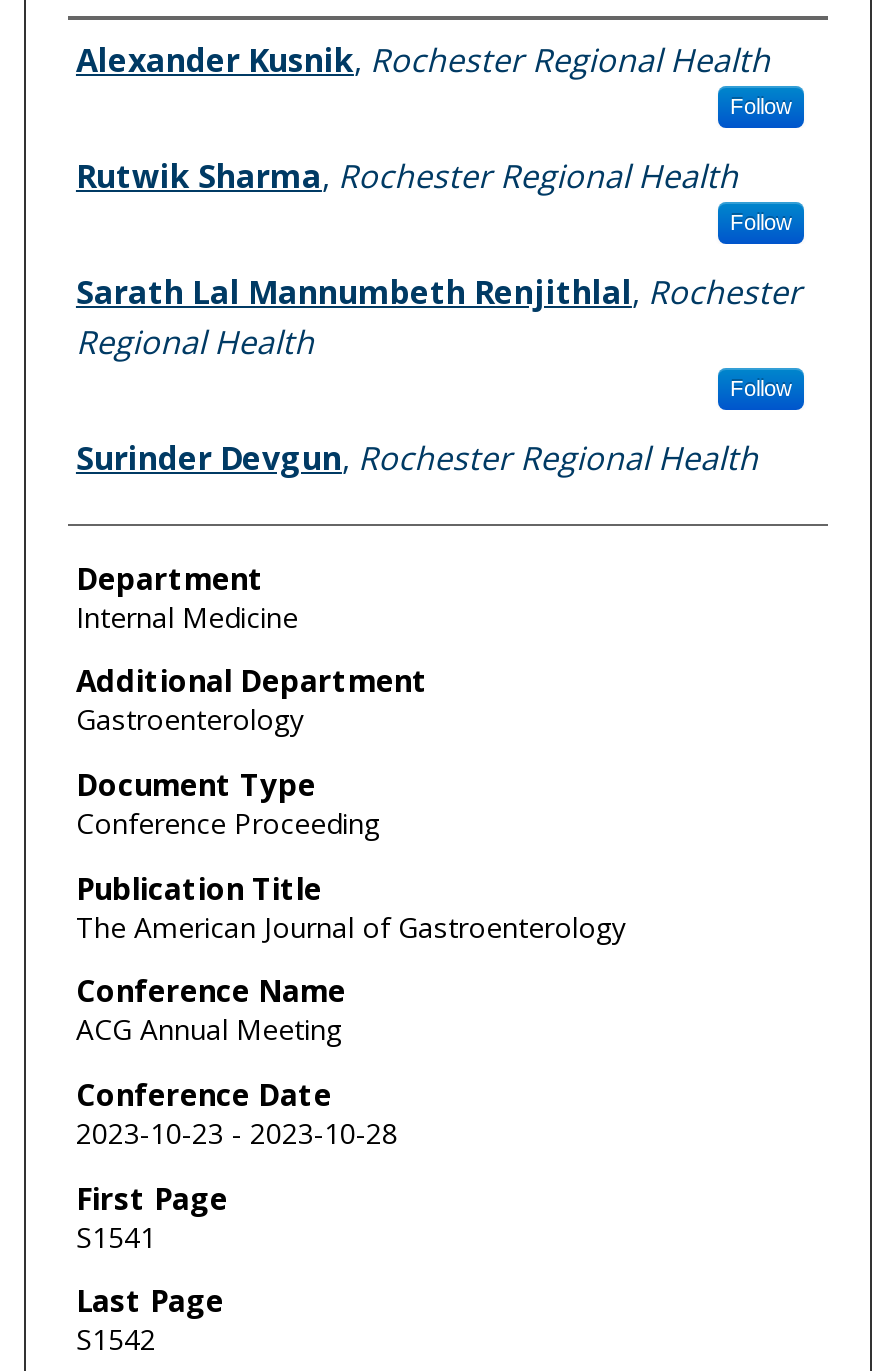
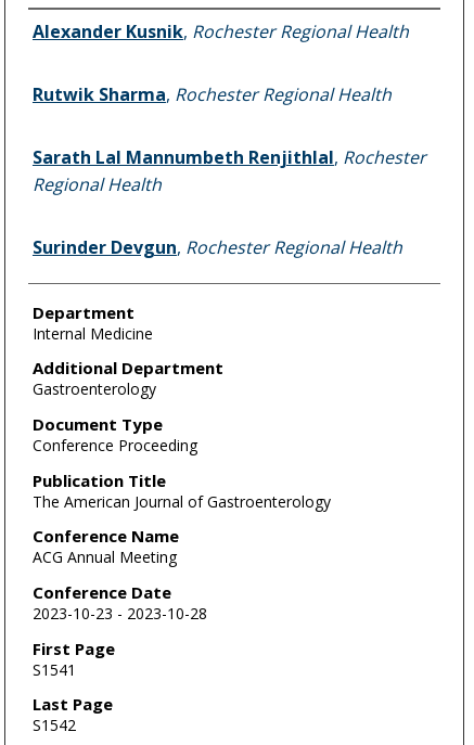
- Follow

- Follow

- Follow
